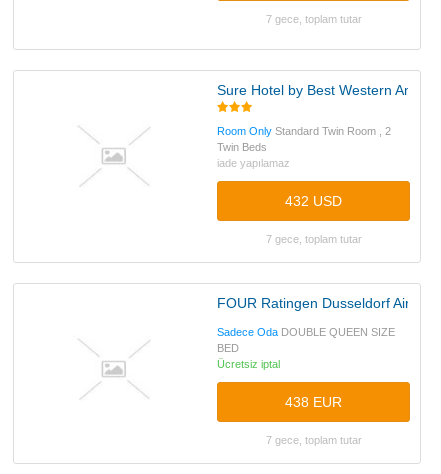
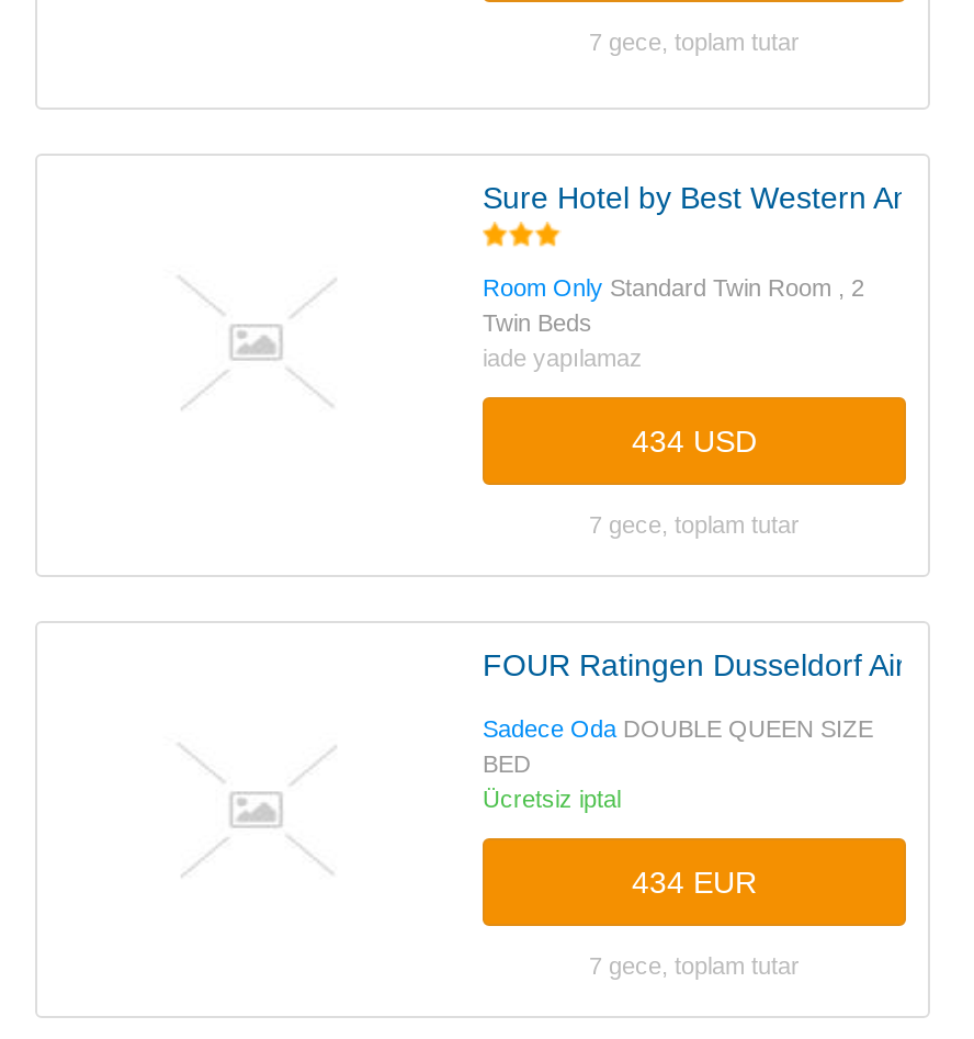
- 432 USD
+ 434 USD

- 438 EUR
+ 434 EUR
